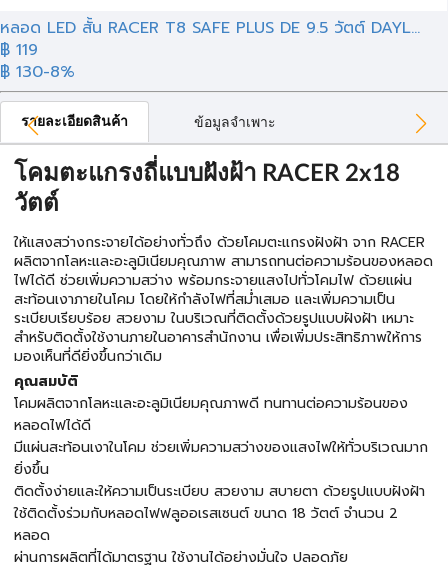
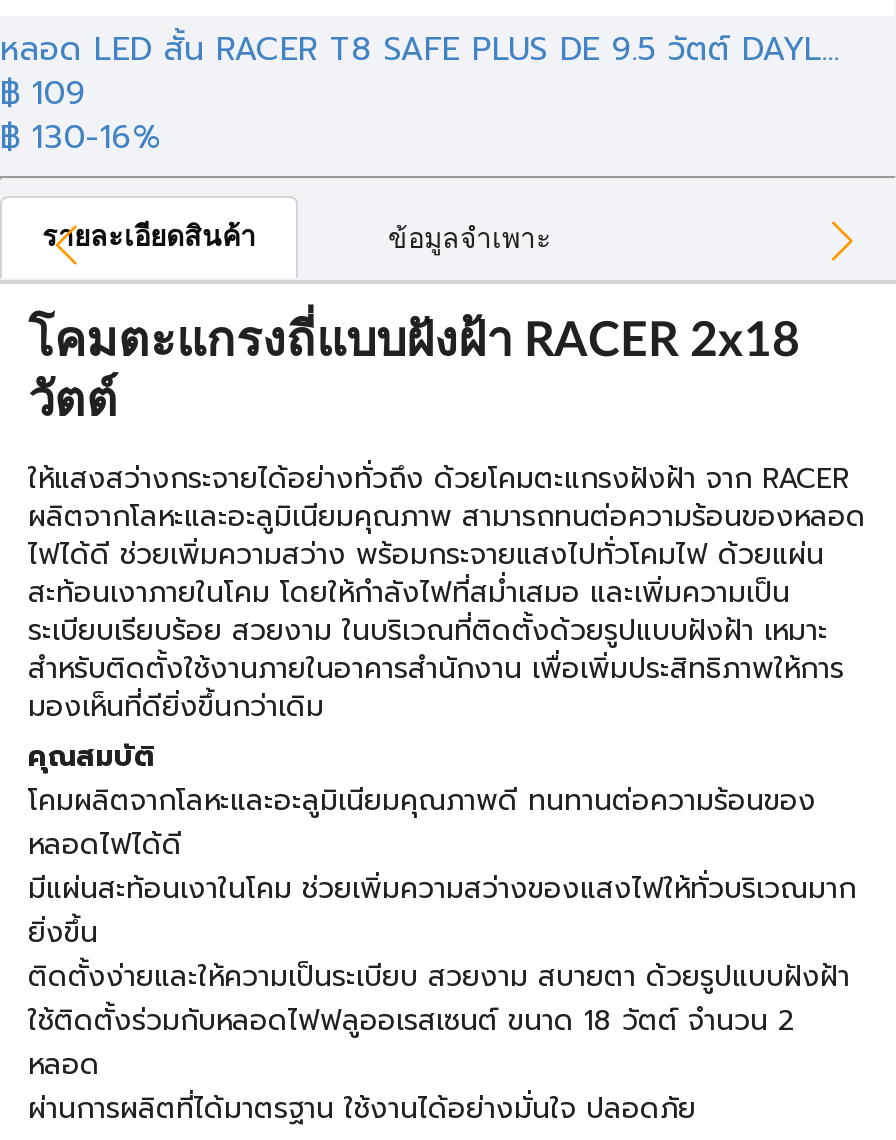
- ฿ 119
+ ฿ 109

- ฿ 130-8%
+ ฿ 130-16%
